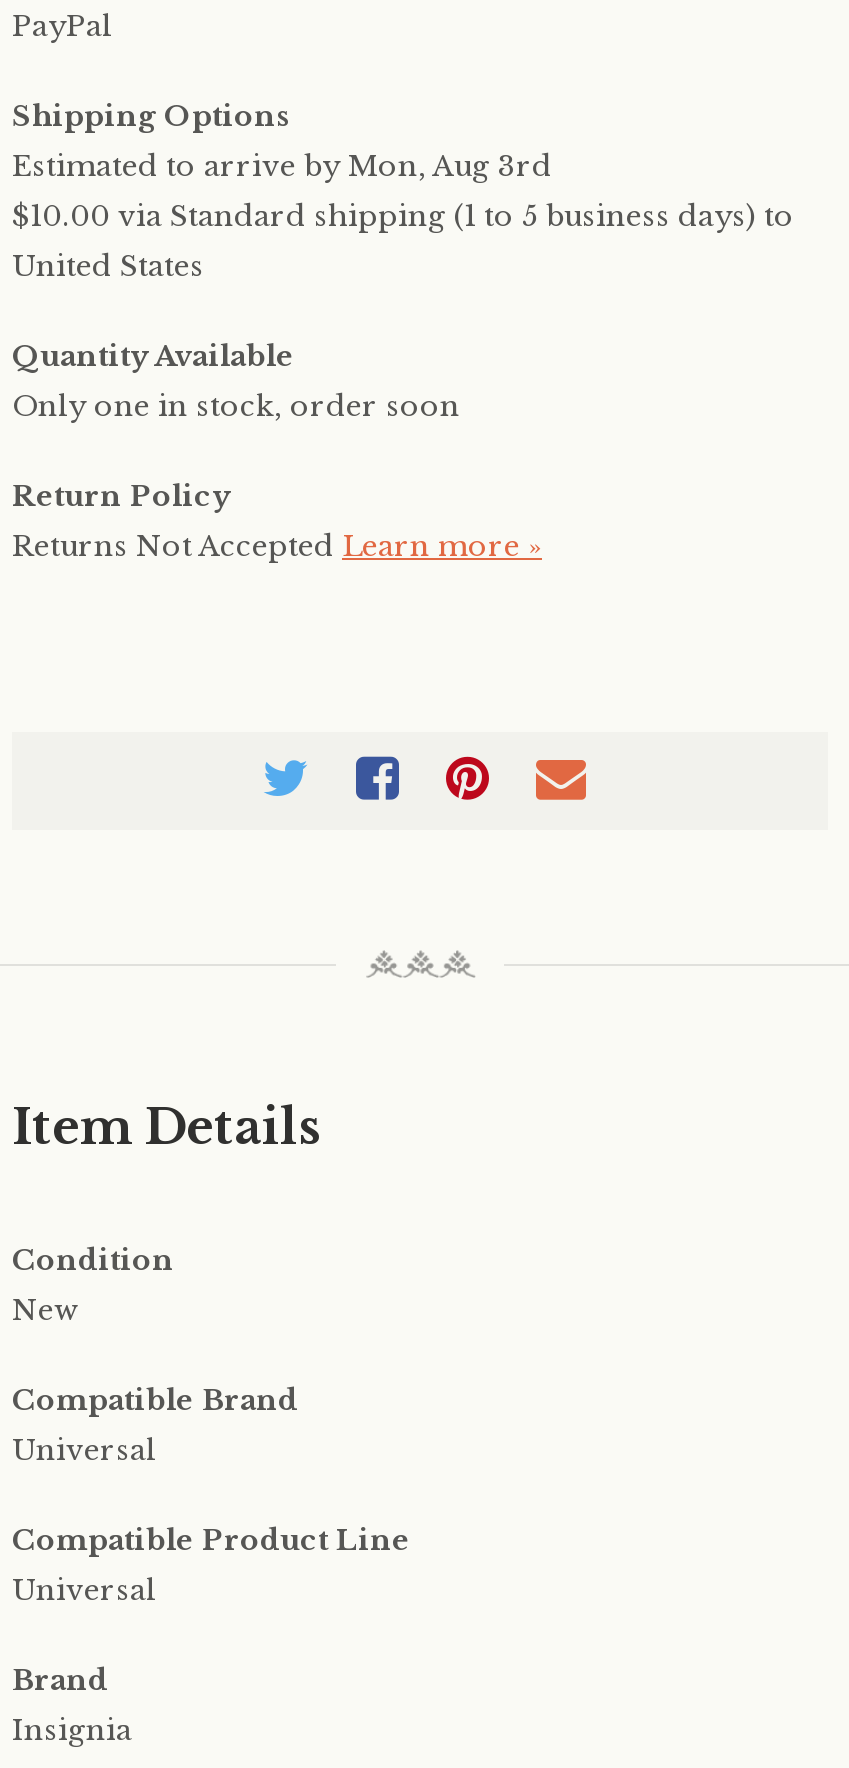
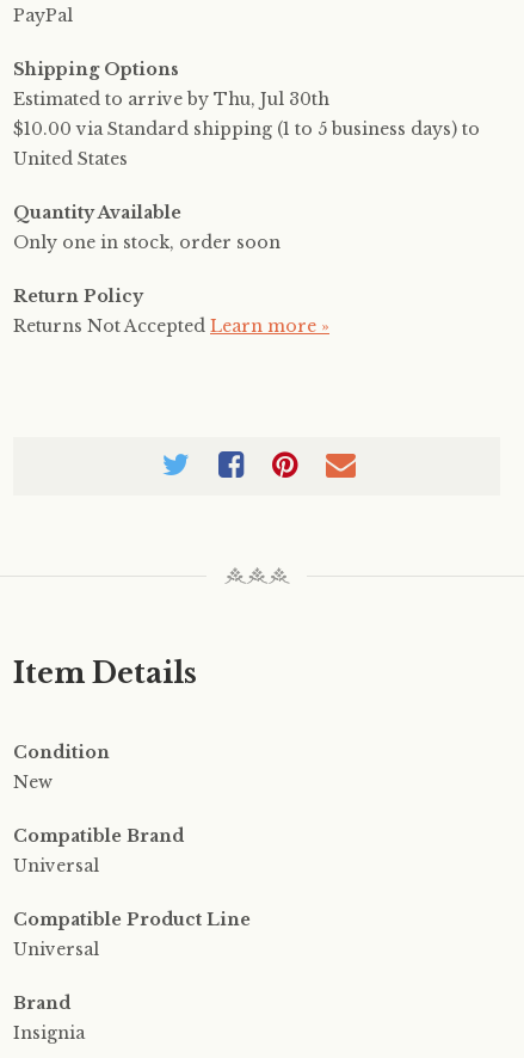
- Estimated to arrive by Mon, Aug 3rd
+ Estimated to arrive by Thu, Jul 30th
